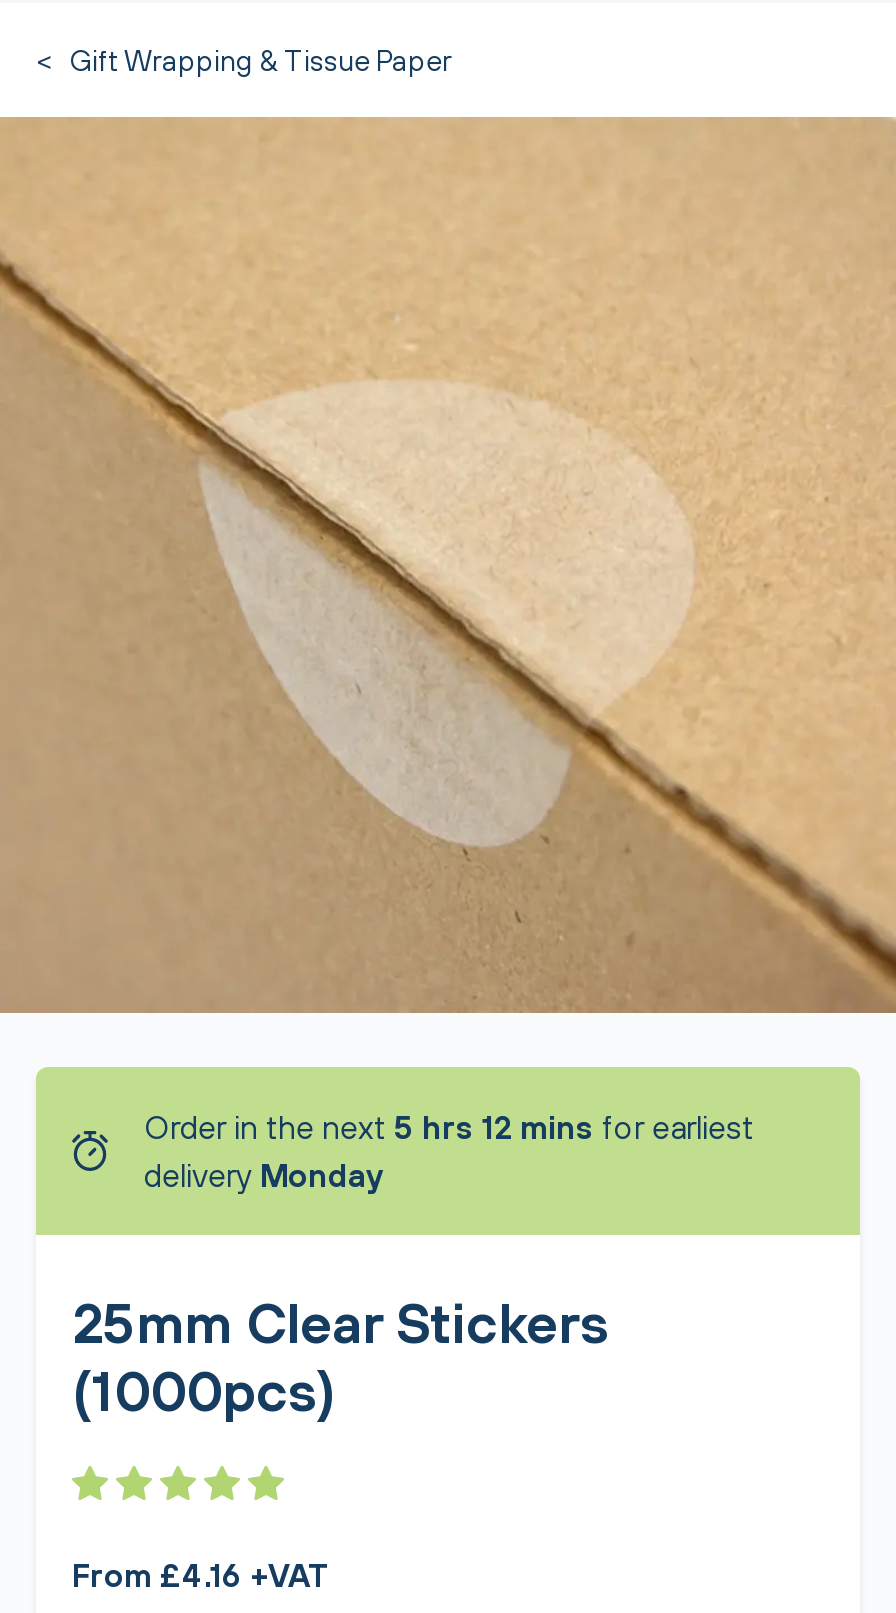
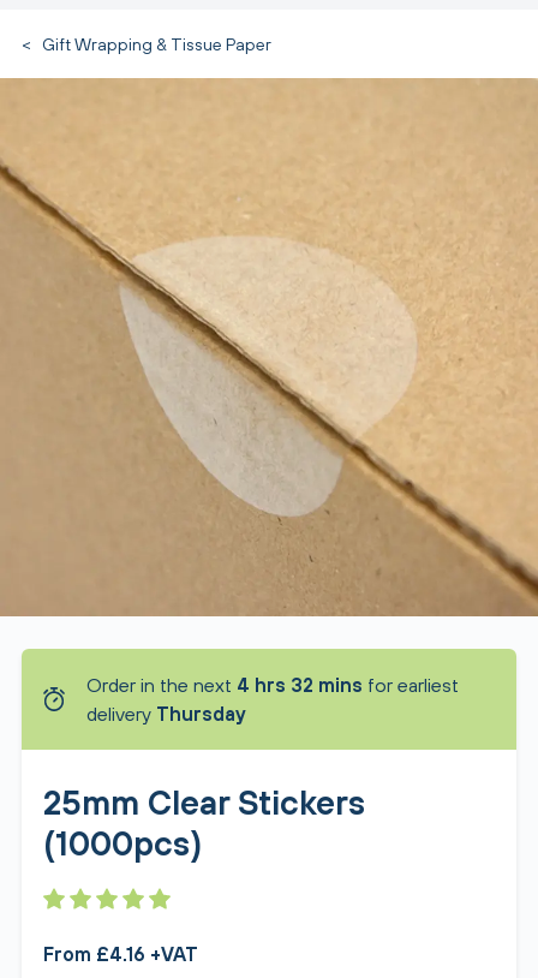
- Order in the next 5 hrs 12 mins for earliest
+ Order in the next 4 hrs 32 mins for earliest

- delivery Monday
+ delivery Thursday
